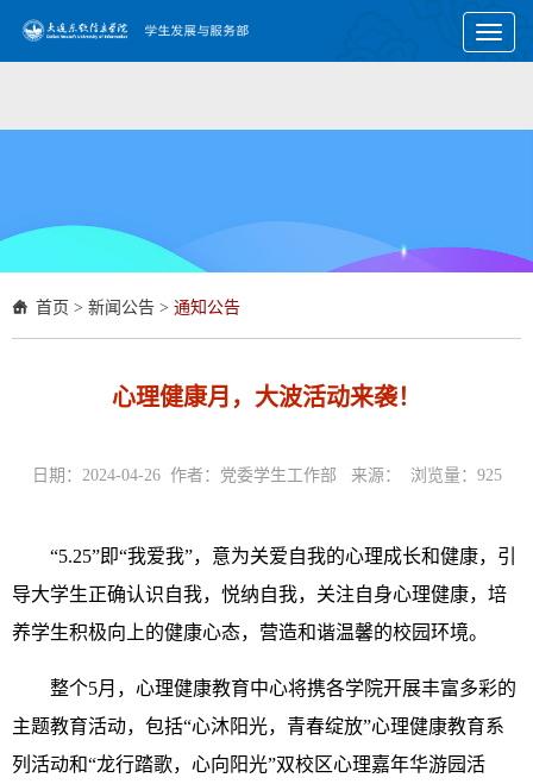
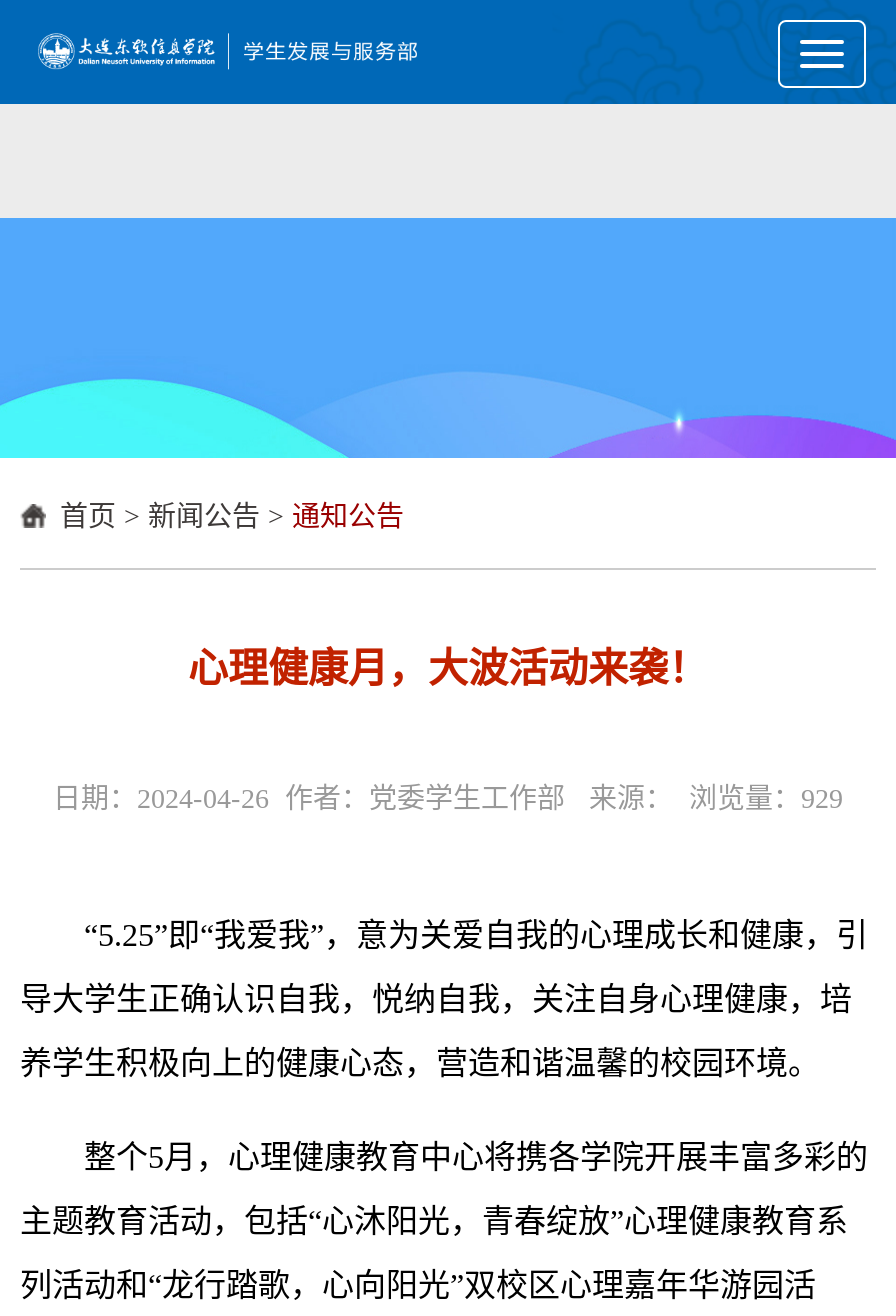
- 日期：2024-04-26 作者：党委学生工作部 来源： 浏览量：925
+ 日期：2024-04-26 作者：党委学生工作部 来源： 浏览量：929
